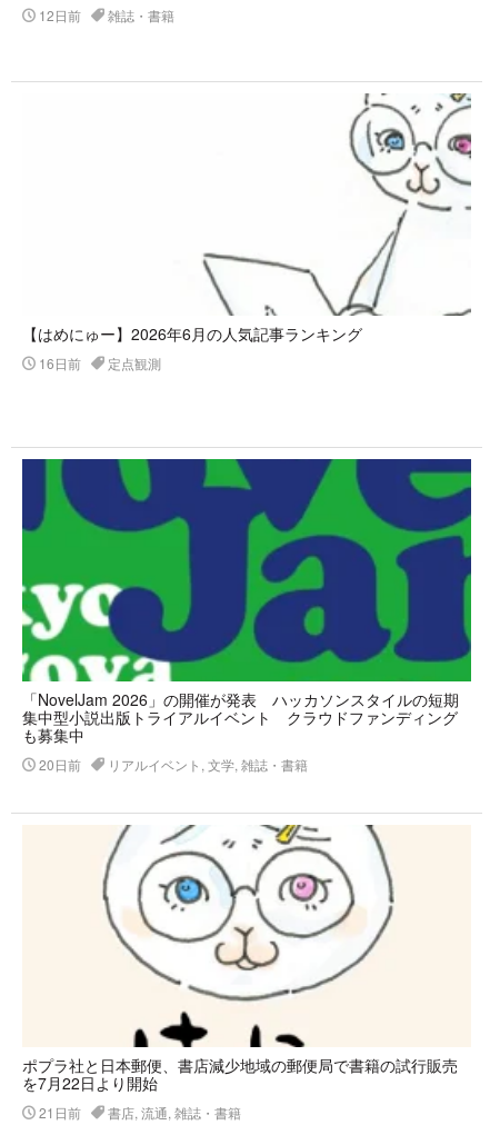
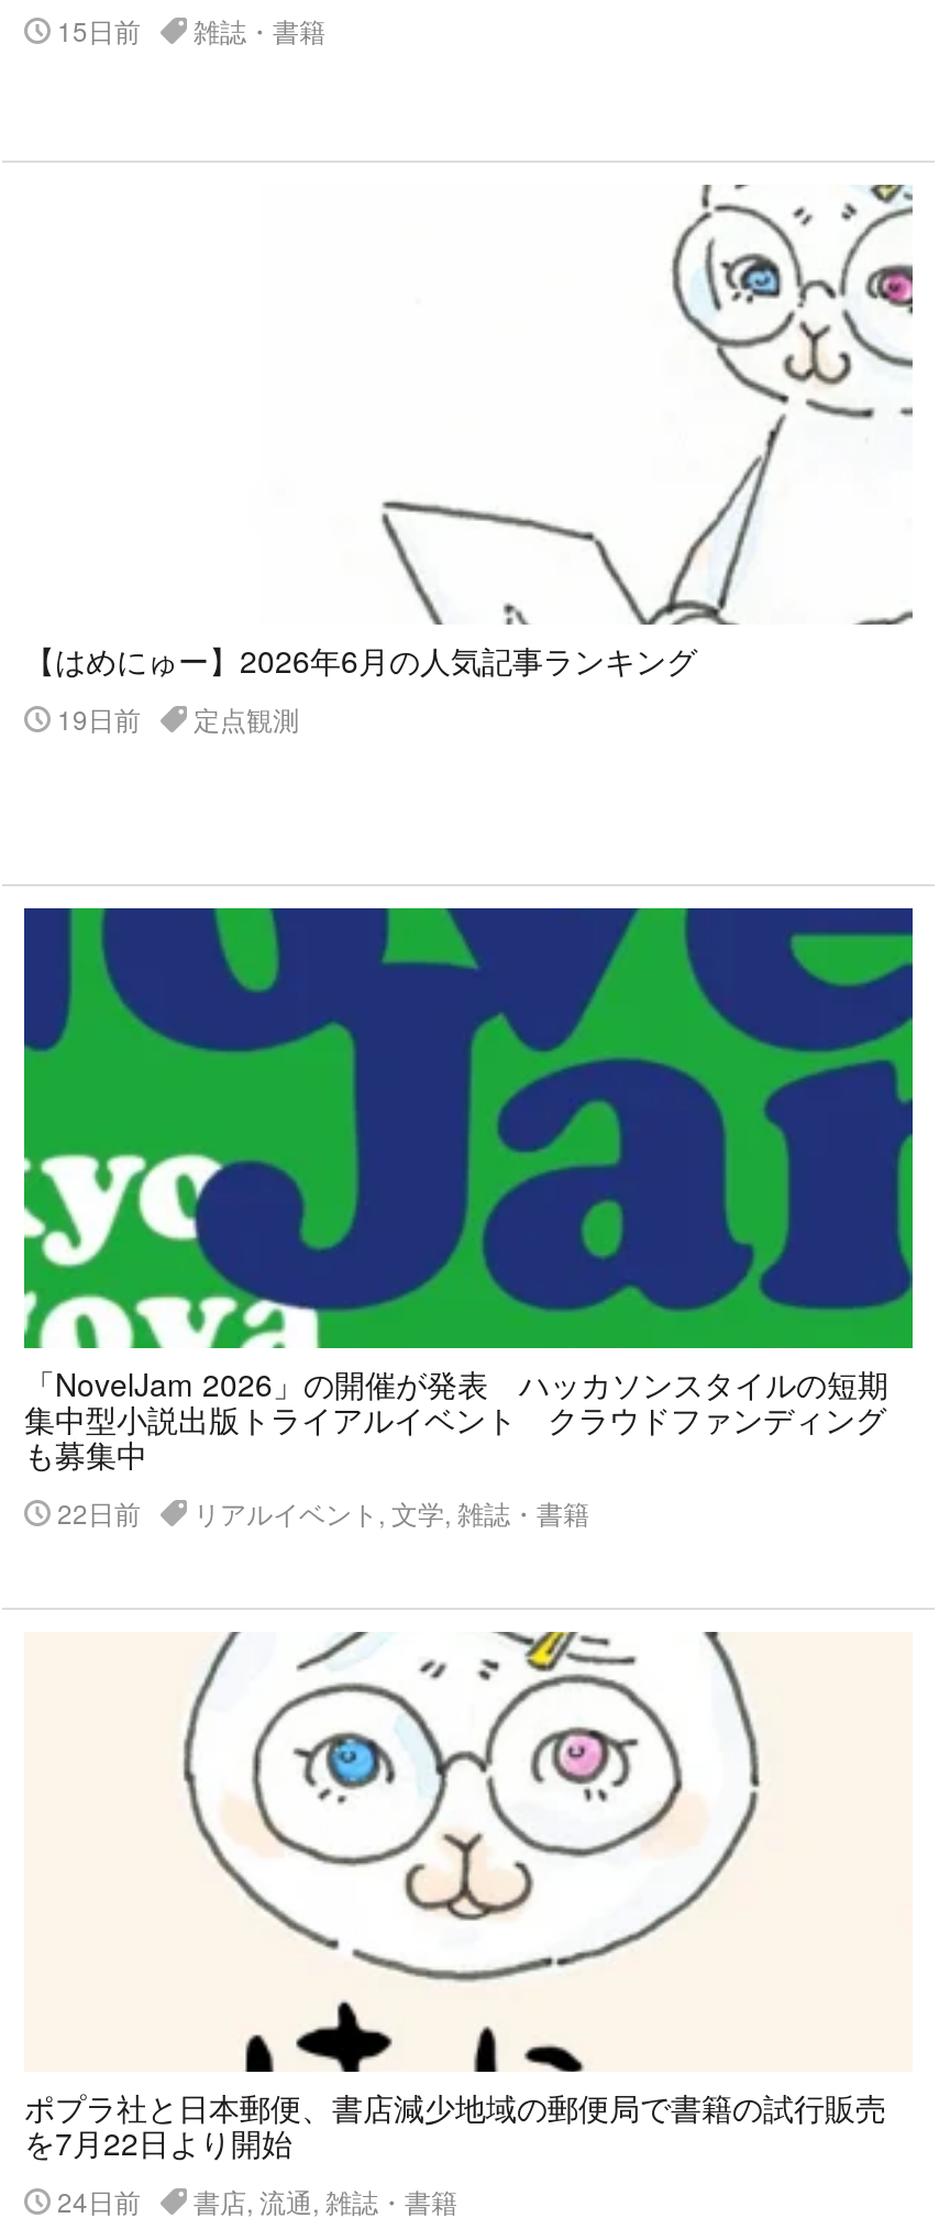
- 12日前 雑誌・書籍
+ 15日前 雑誌・書籍

- 16日前 定点観測
+ 19日前 定点観測

- 20日前 リアルイベント, 文学, 雑誌・書籍
+ 22日前 リアルイベント, 文学, 雑誌・書籍

- 21日前 書店, 流通, 雑誌・書籍
+ 24日前 書店, 流通, 雑誌・書籍
